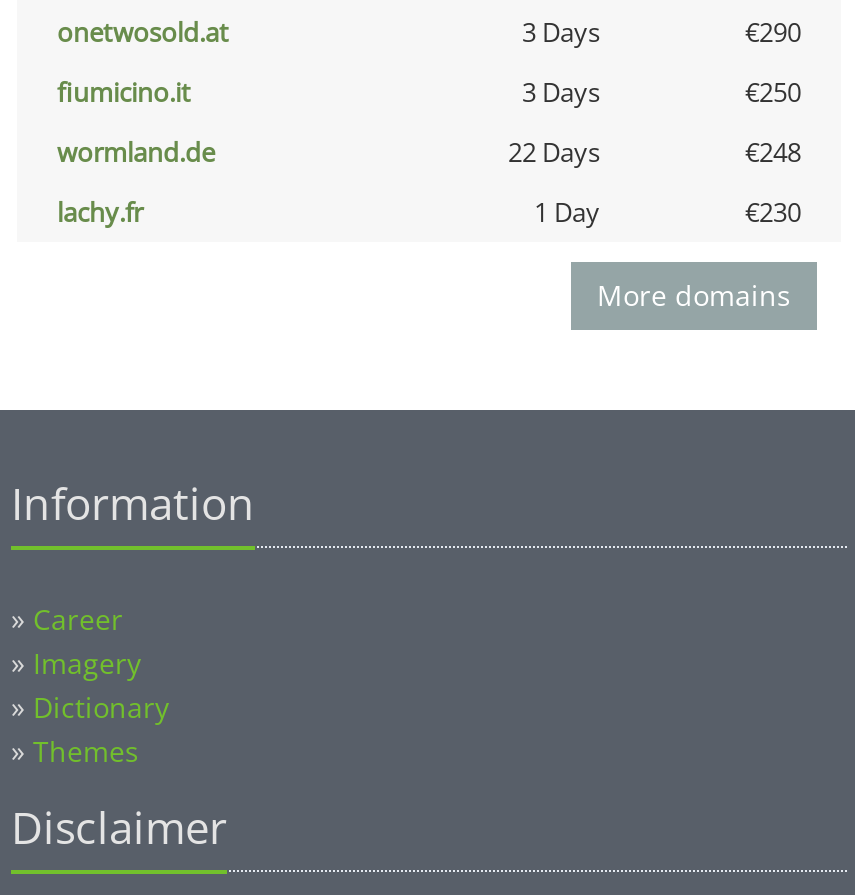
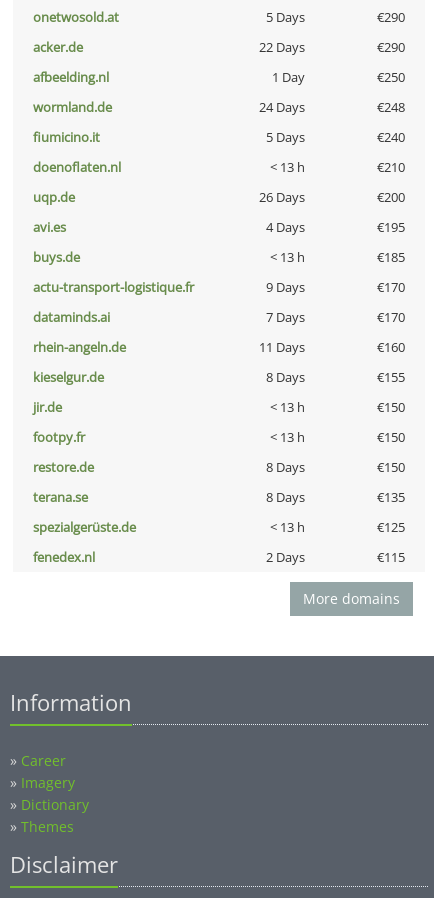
- 3 Days
+ 5 Days

- fiumicino.it
- 3 Days
+ acker.de
+ 22 Days
+ €290
+ afbeelding.nl
+ 1 Day

- 22 Days
+ 24 Days

- lachy.fr
- 1 Day
- €230
+ fiumicino.it
+ 5 Days
+ €240
+ doenoflaten.nl
+ < 13 h
+ €210
+ uqp.de
+ 26 Days
+ €200
+ avi.es
+ 4 Days
+ €195
+ buys.de
+ < 13 h
+ €185
+ actu-transport-logistique.fr
+ 9 Days
+ €170
+ dataminds.ai
+ 7 Days
+ €170
+ rhein-angeln.de
+ 11 Days
+ €160
+ kieselgur.de
+ 8 Days
+ €155
+ jir.de
+ < 13 h
+ €150
+ footpy.fr
+ < 13 h
+ €150
+ restore.de
+ 8 Days
+ €150
+ terana.se
+ 8 Days
+ €135
+ spezialgerüste.de
+ < 13 h
+ €125
+ fenedex.nl
+ 2 Days
+ €115
